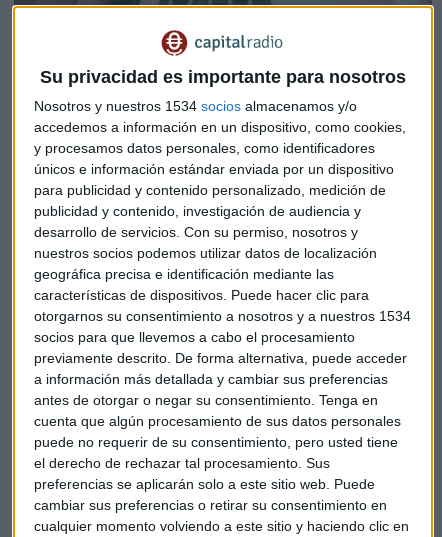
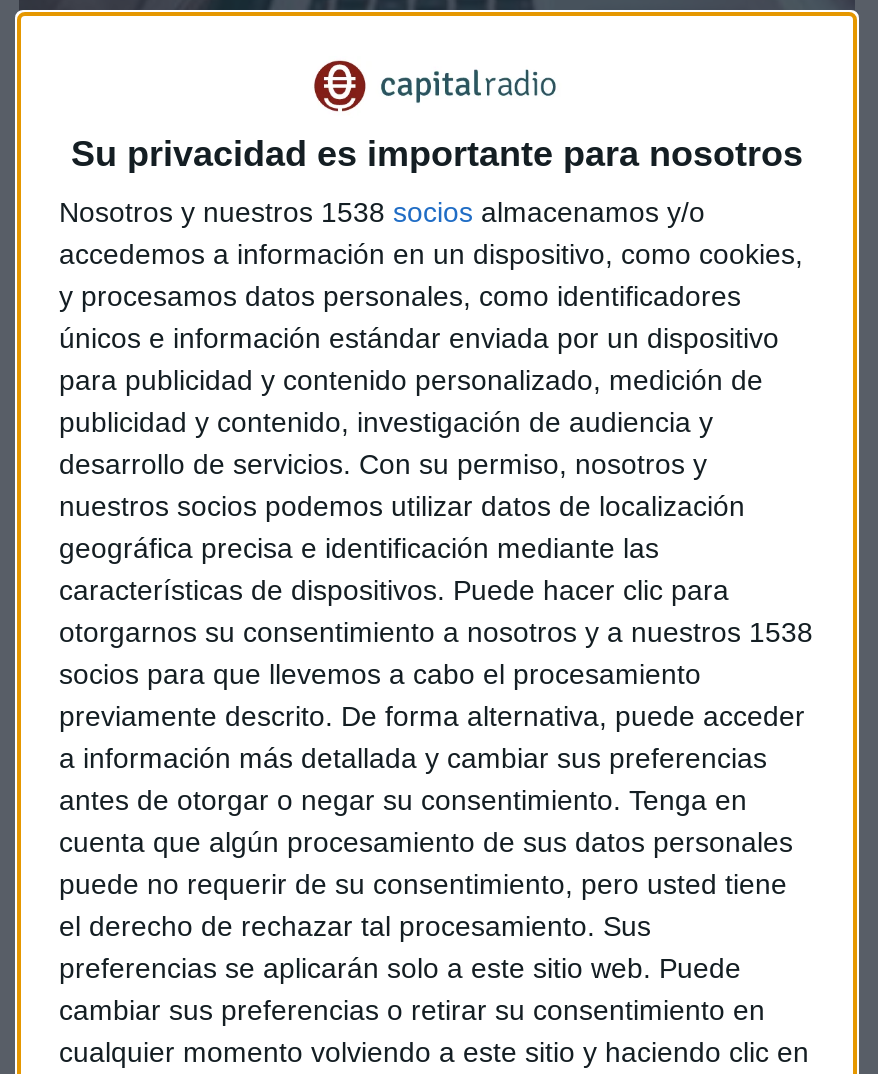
- Nosotros y nuestros 1534 socios almacenamos y/o
+ Nosotros y nuestros 1538 socios almacenamos y/o

- otorgarnos su consentimiento a nosotros y a nuestros 1534
+ otorgarnos su consentimiento a nosotros y a nuestros 1538
